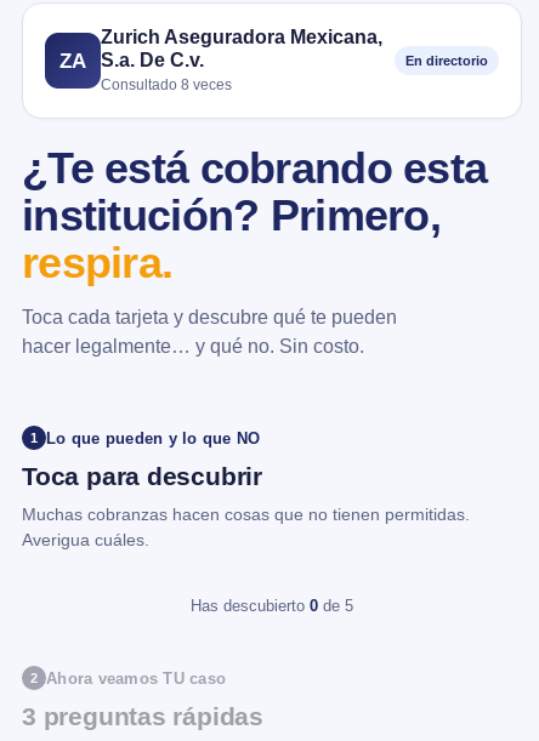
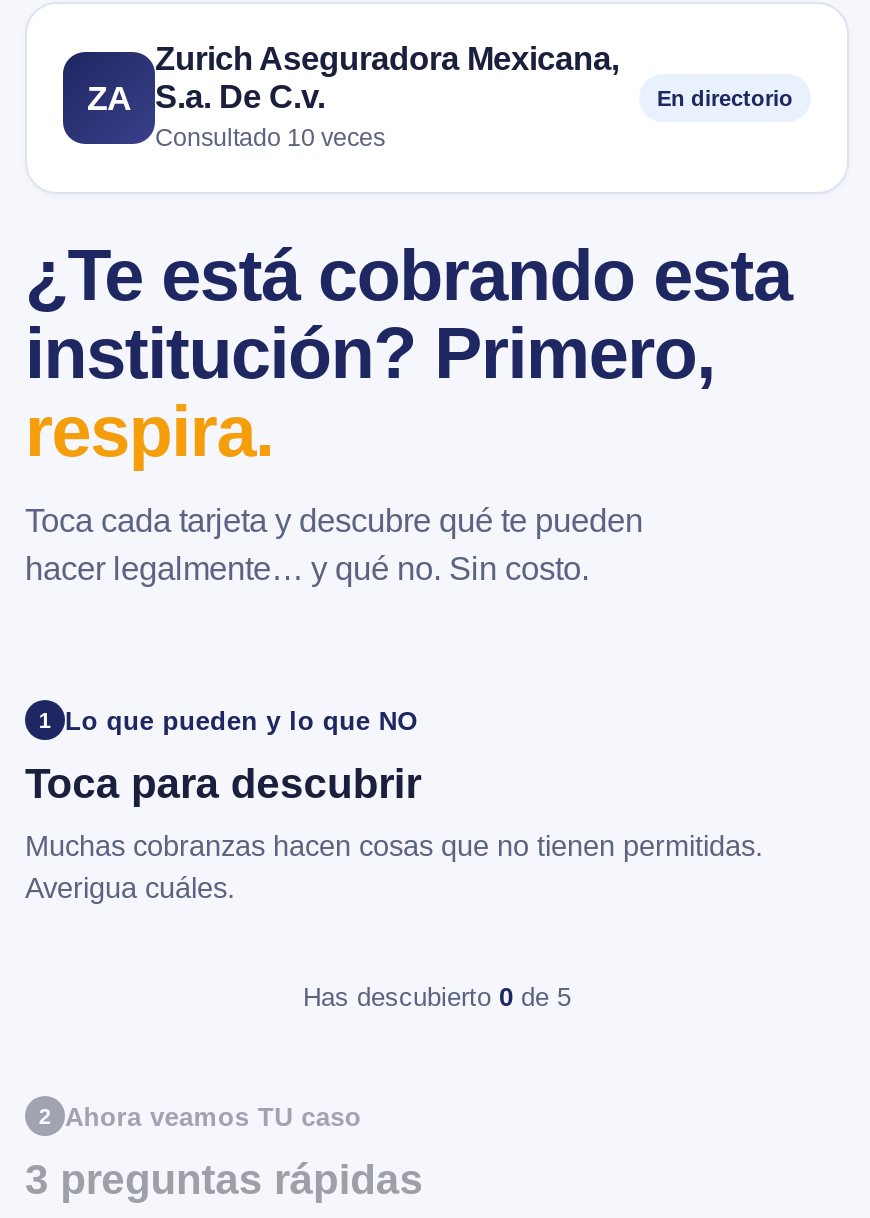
- Consultado 8 veces
+ Consultado 10 veces
